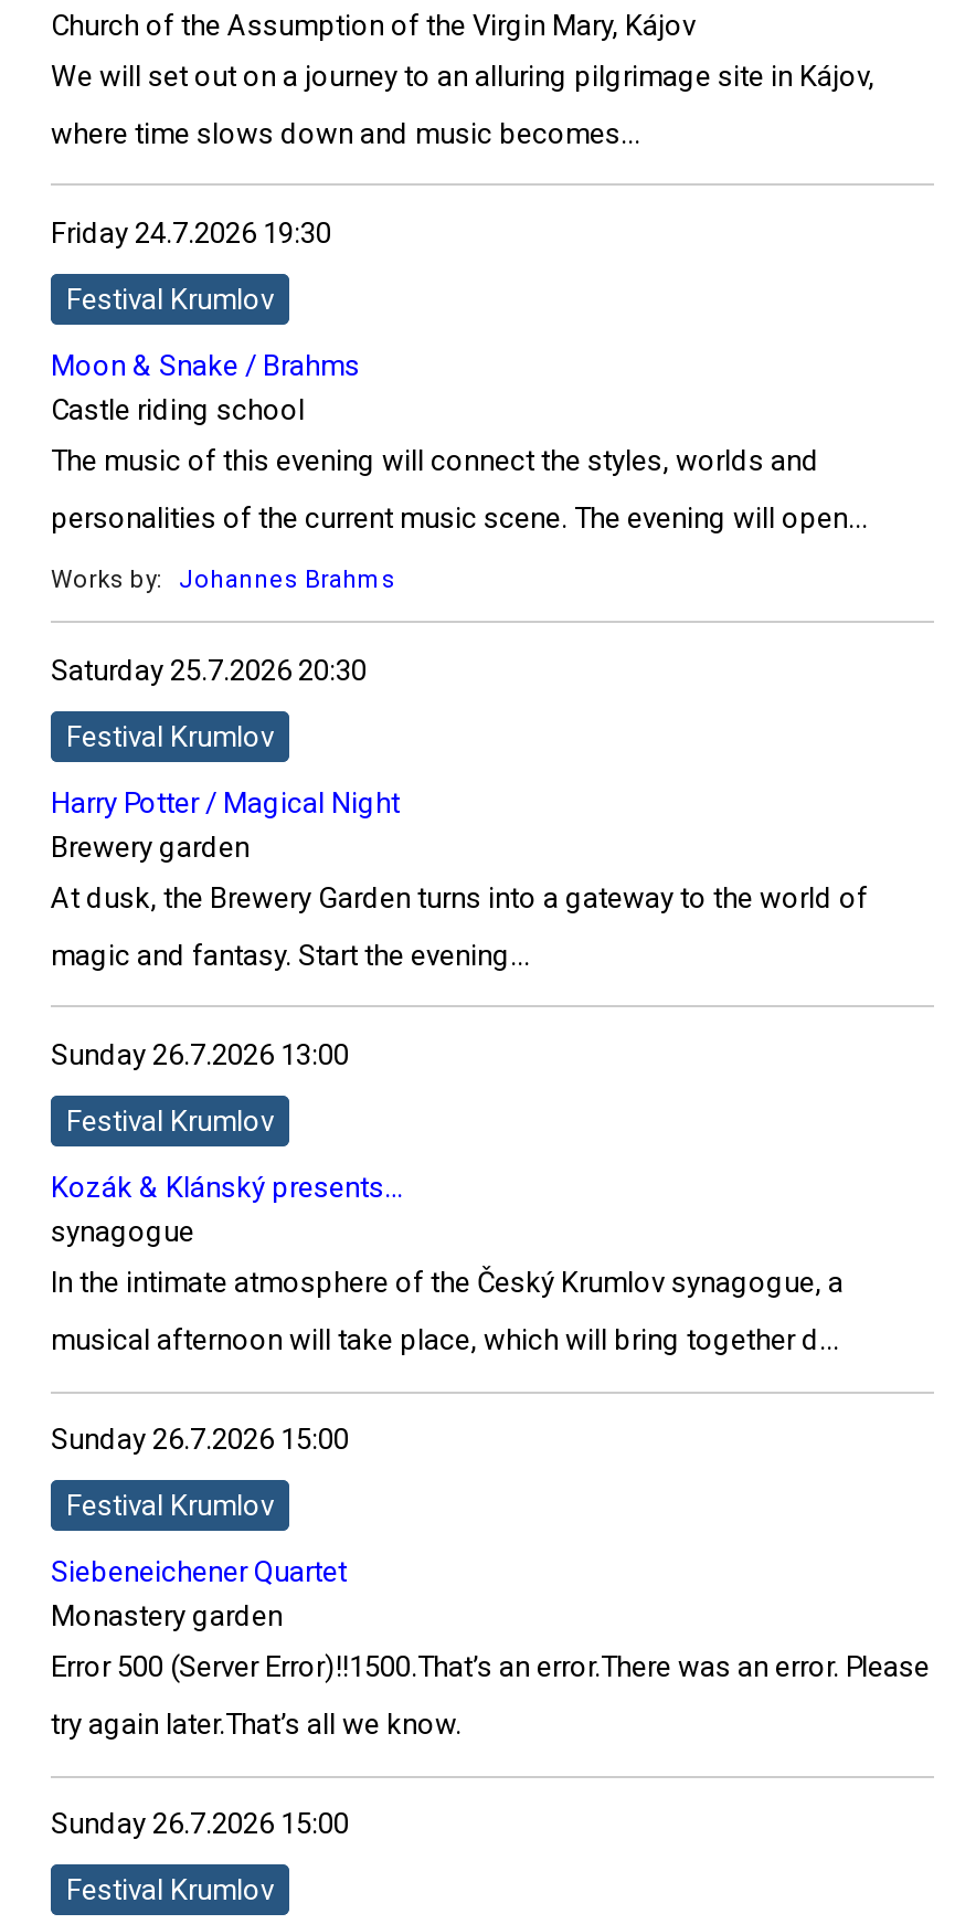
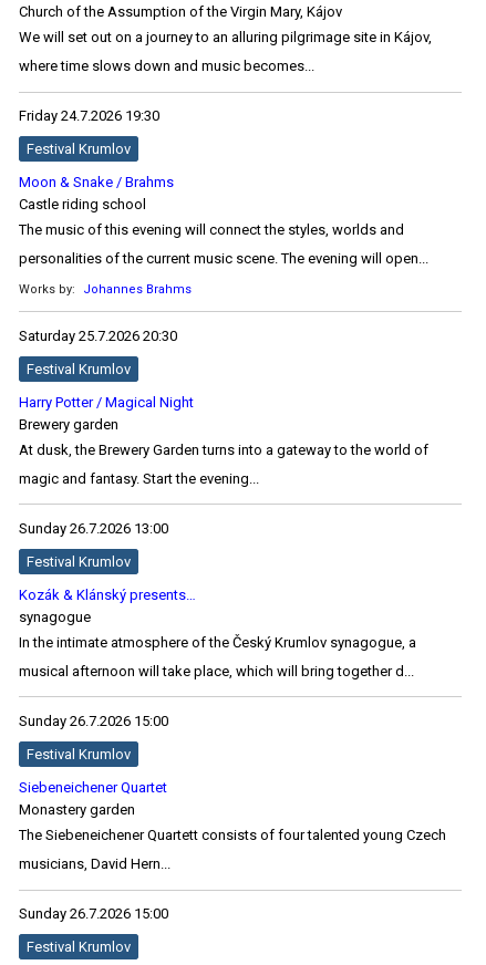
- Error 500 (Server Error)!!1500.That’s an error.There was an error. Please
+ The Siebeneichener Quartett consists of four talented young Czech

- try again later.That’s all we know.
+ musicians, David Hern...
